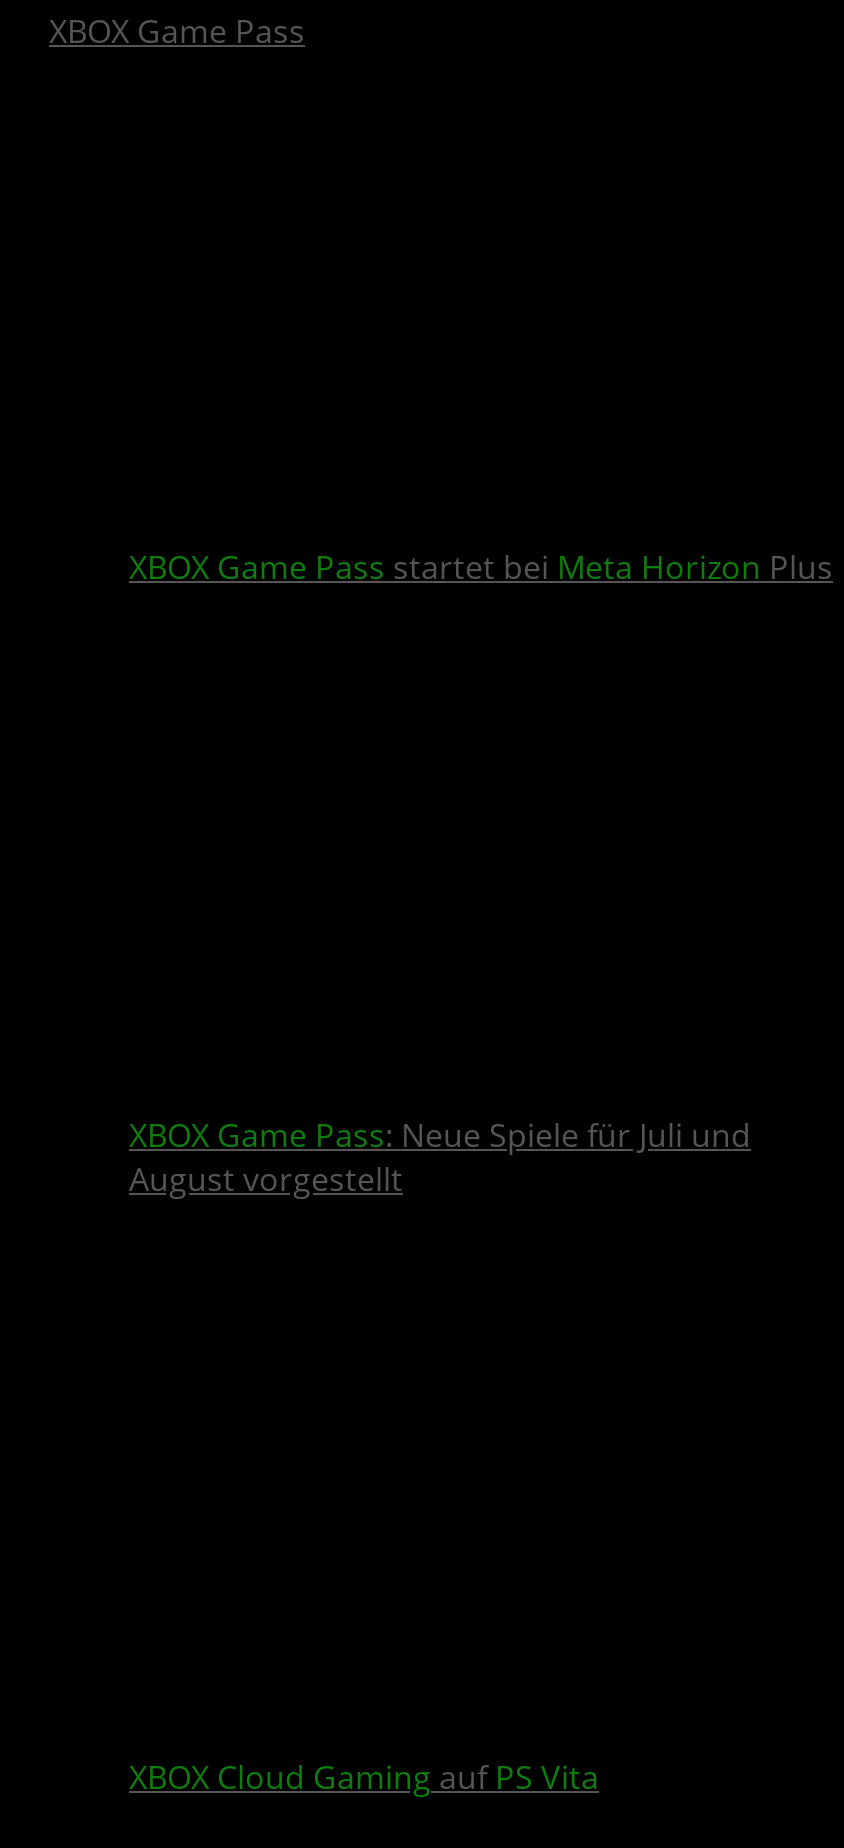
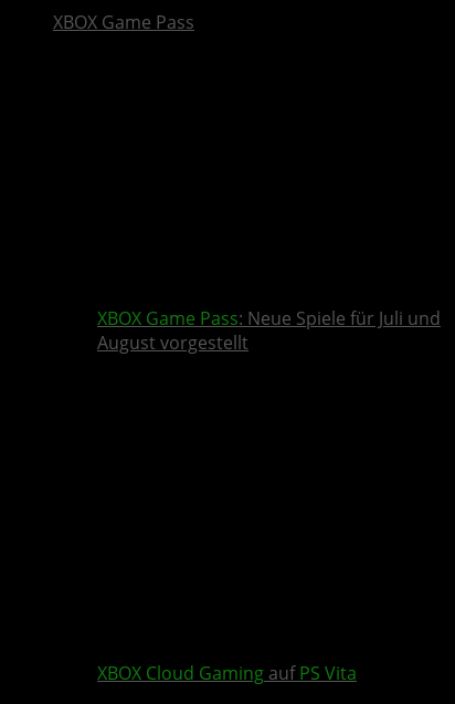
- XBOX Game Pass startet bei Meta Horizon Plus
